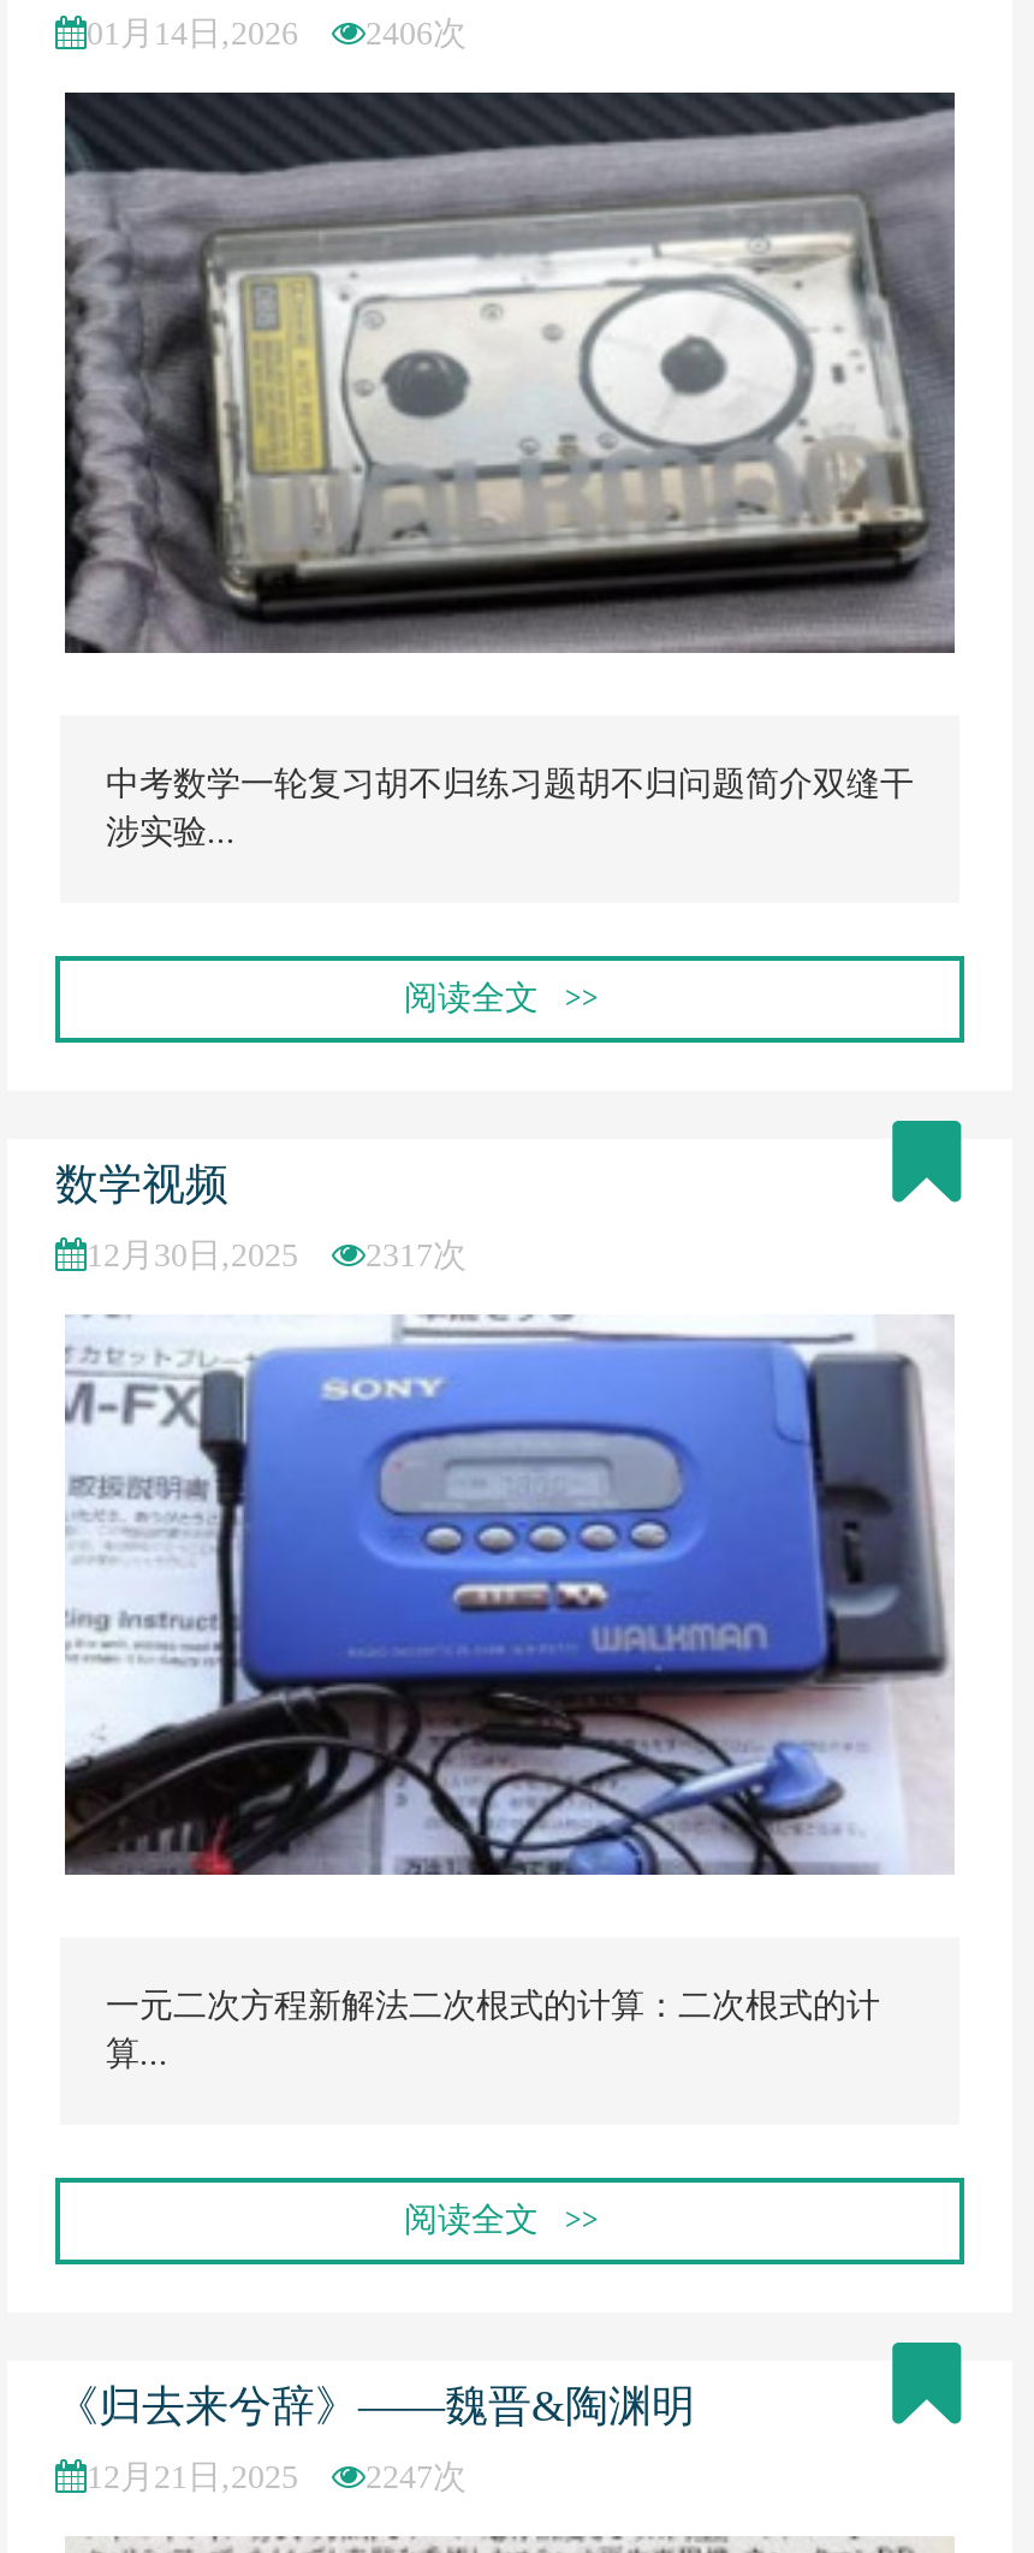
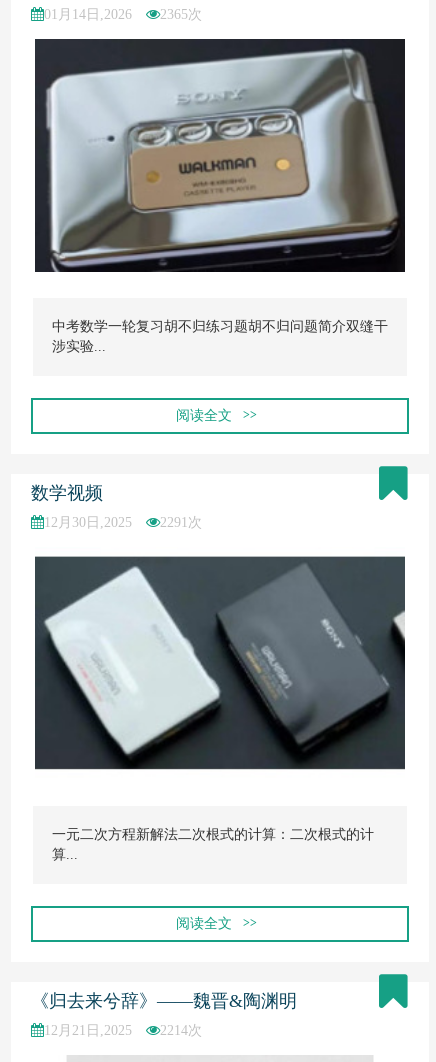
- 01月14日,2026 2406次
+ 01月14日,2026 2365次

- [image]
+ [image]

- 12月30日,2025 2317次
+ 12月30日,2025 2291次

- [image]
+ [image]

- 12月21日,2025 2247次
+ 12月21日,2025 2214次
